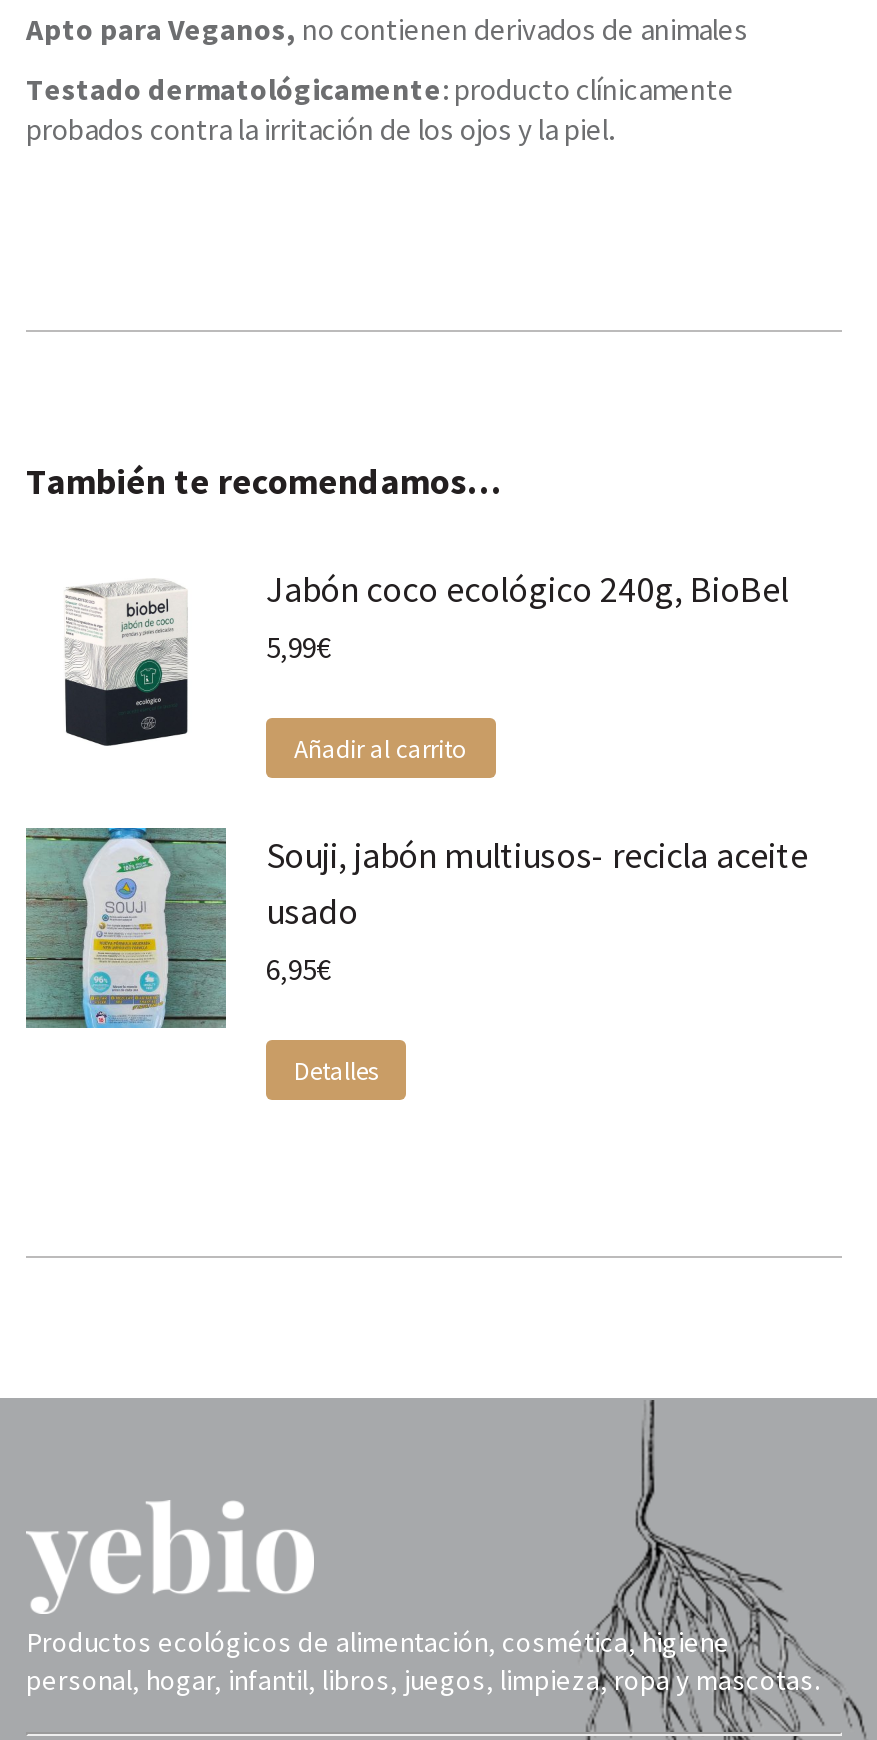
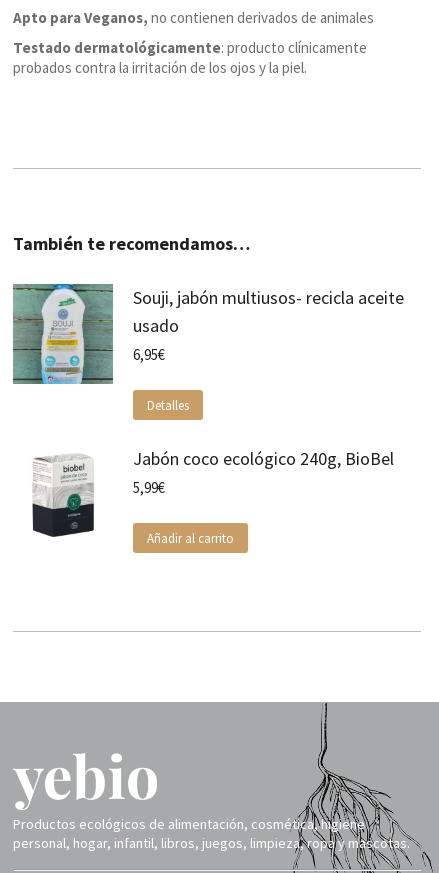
moved down: [image] | Jabón coco ecológico 240g, BioBel | 5,99€ | Añadir al carrito

moved up: [image] | Souji, jabón multiusos- recicla aceite | usado | 6,95€ | Detalles
